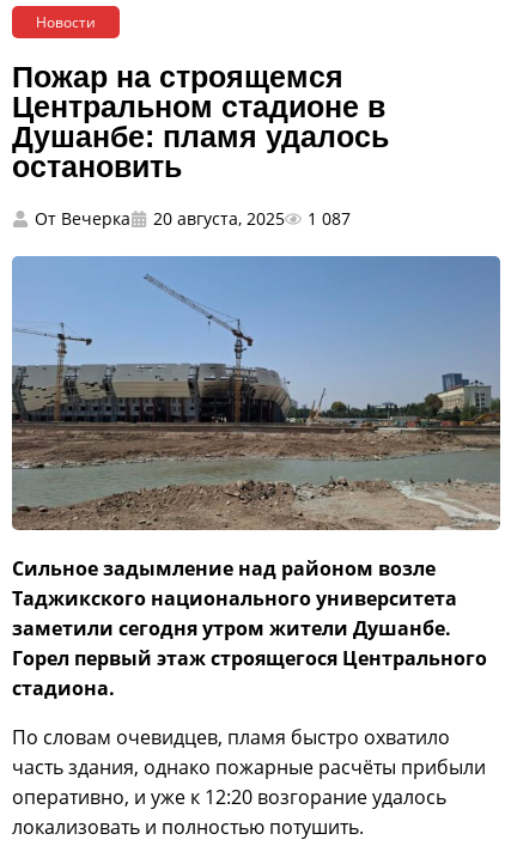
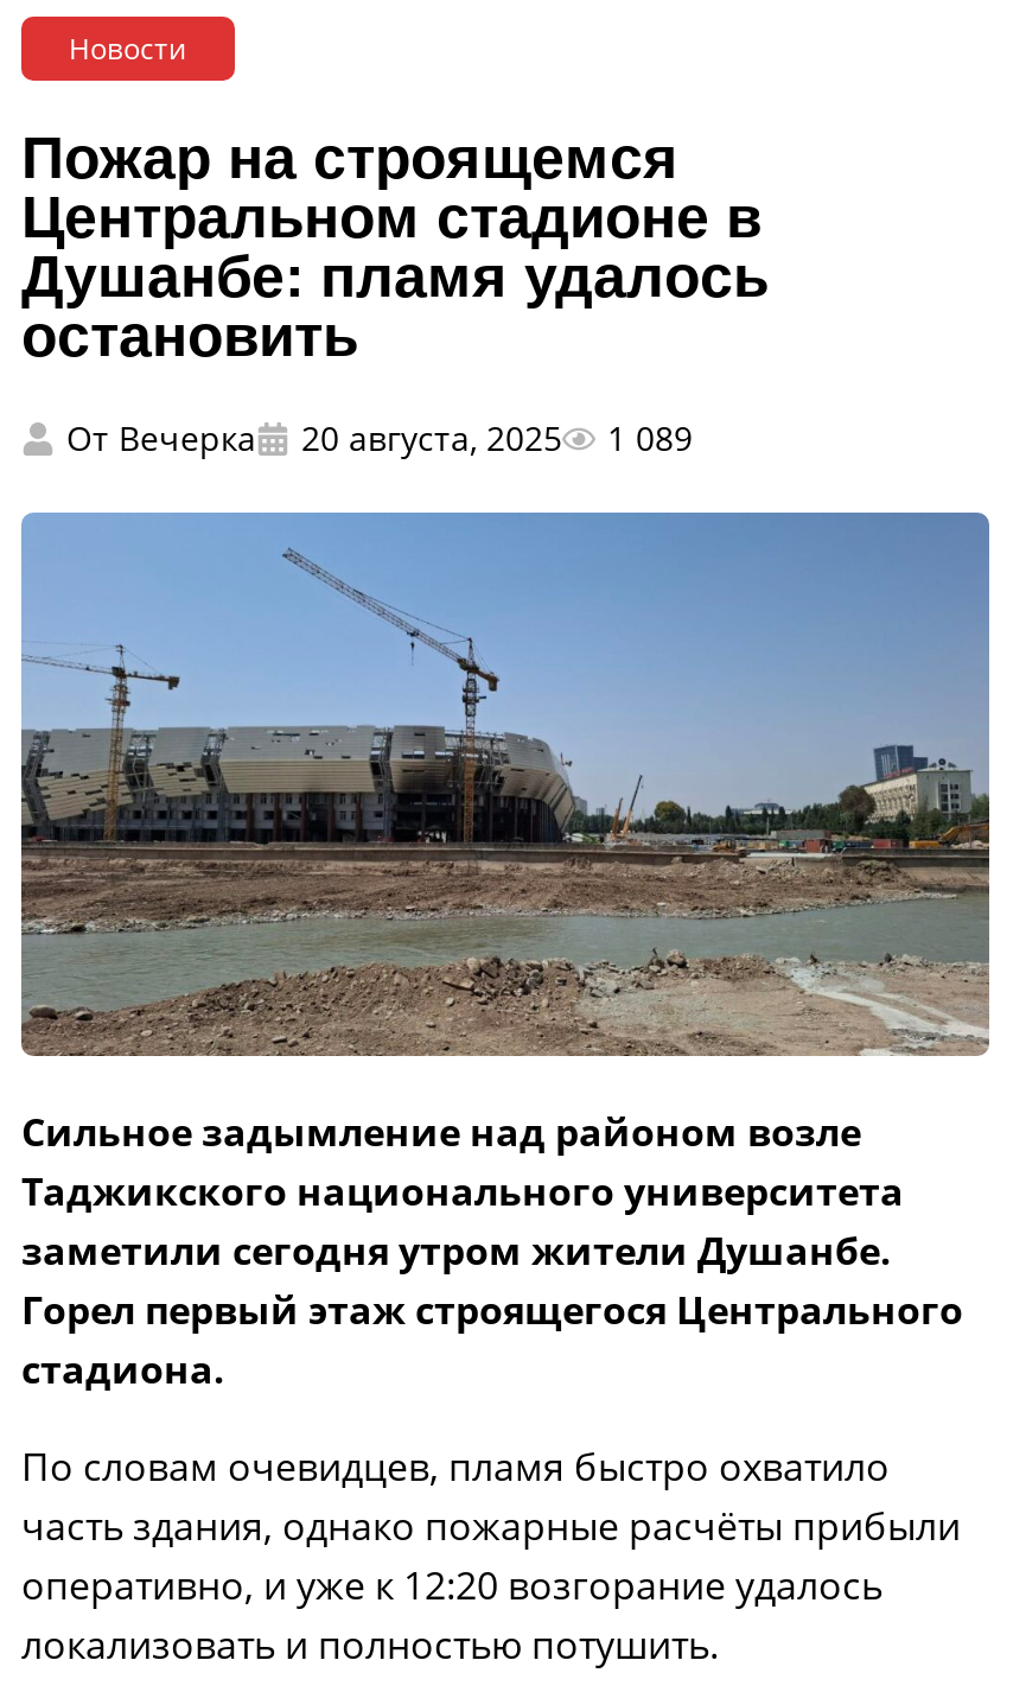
- От Вечерка 20 августа, 2025 1 087
+ От Вечерка 20 августа, 2025 1 089
